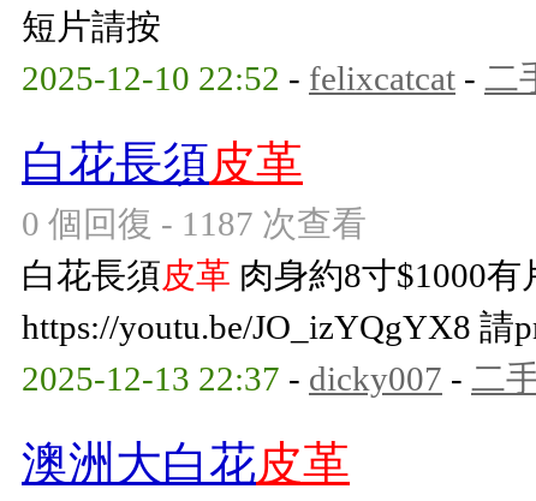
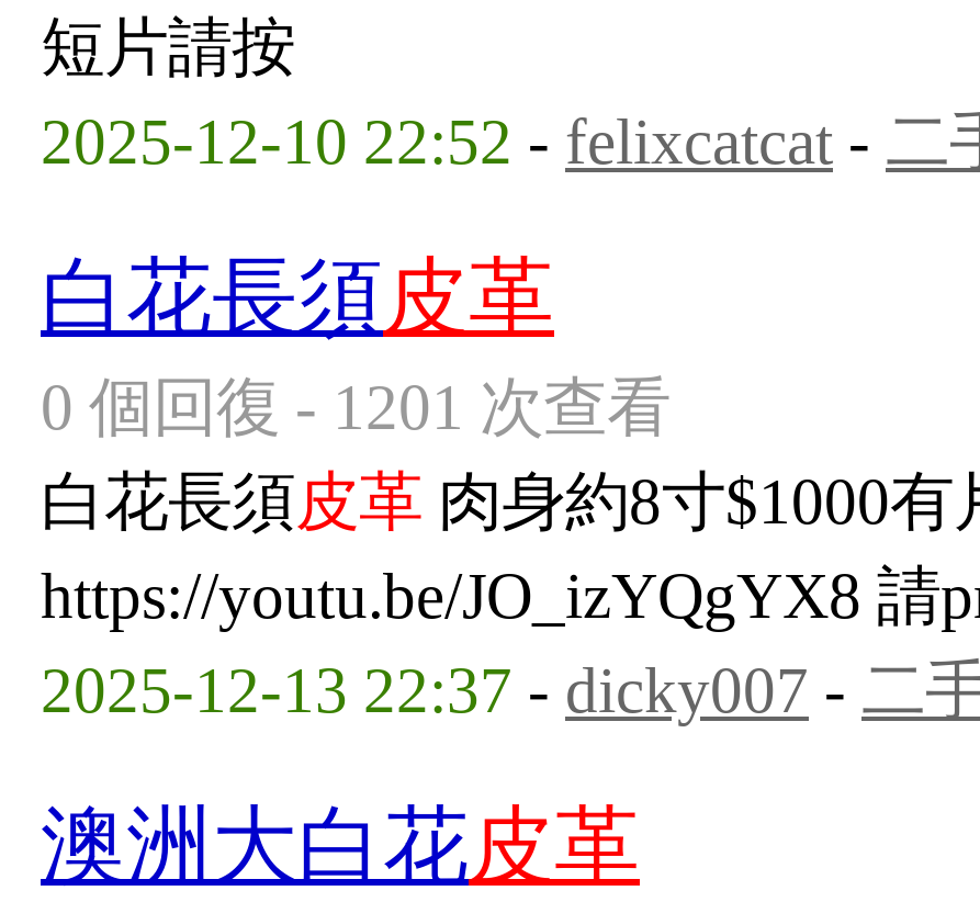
- 0 個回復 - 1187 次查看
+ 0 個回復 - 1201 次查看
